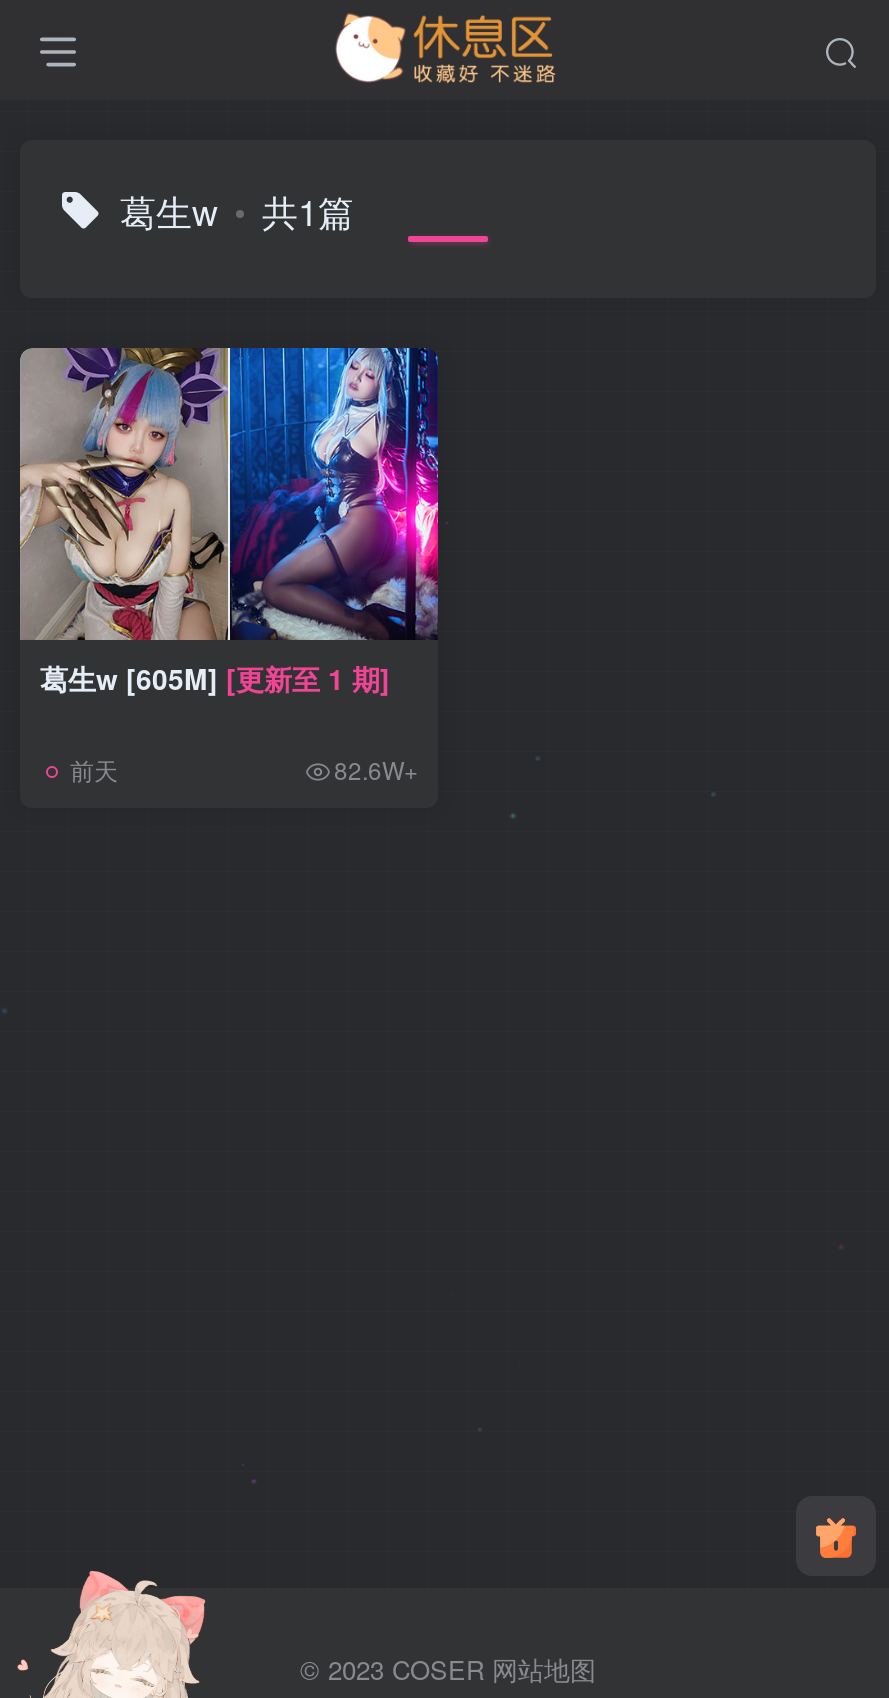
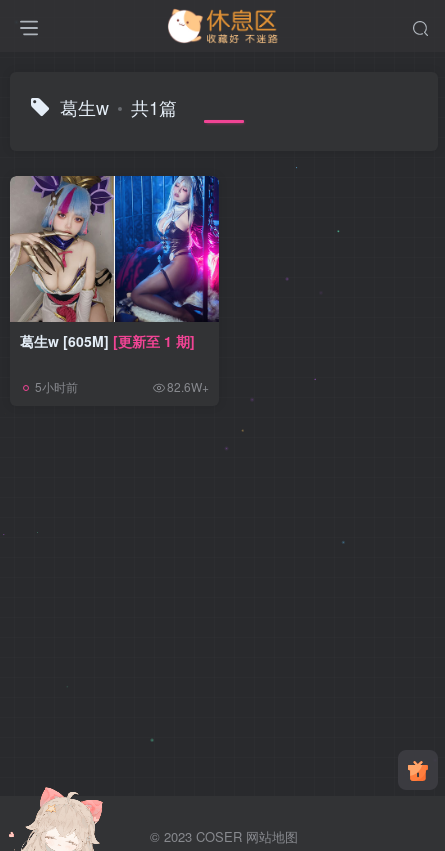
- 前天
+ 5小时前
